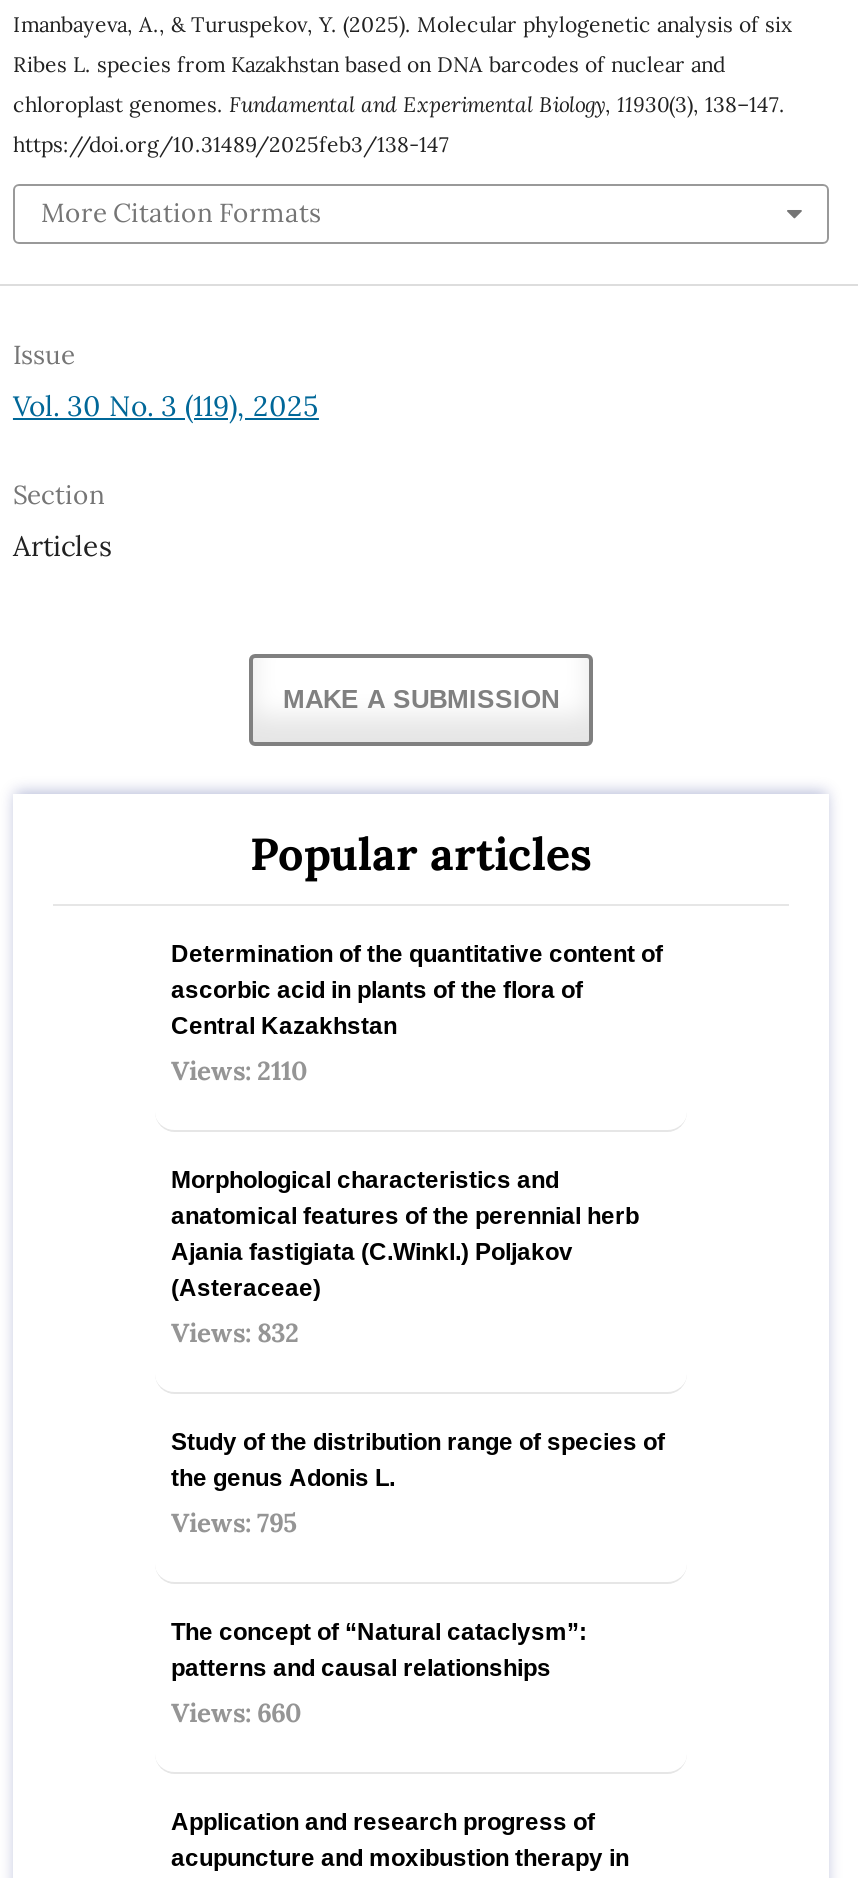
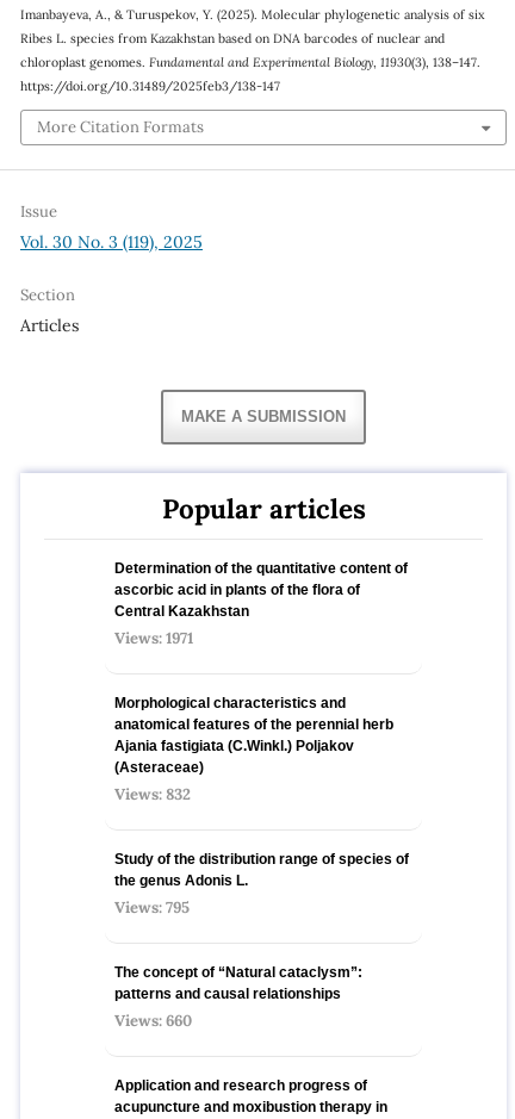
- Views: 2110
+ Views: 1971
